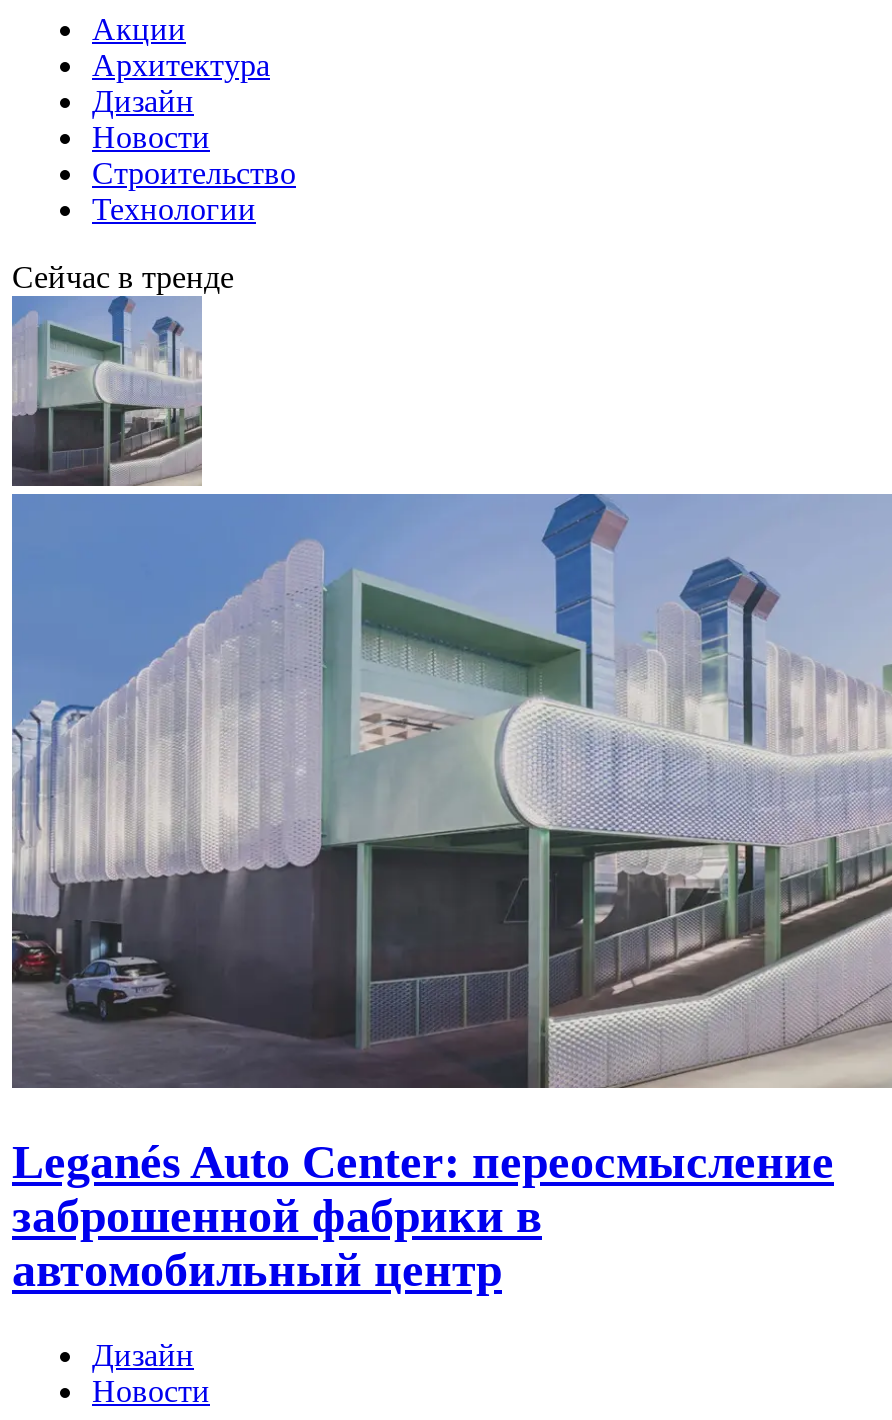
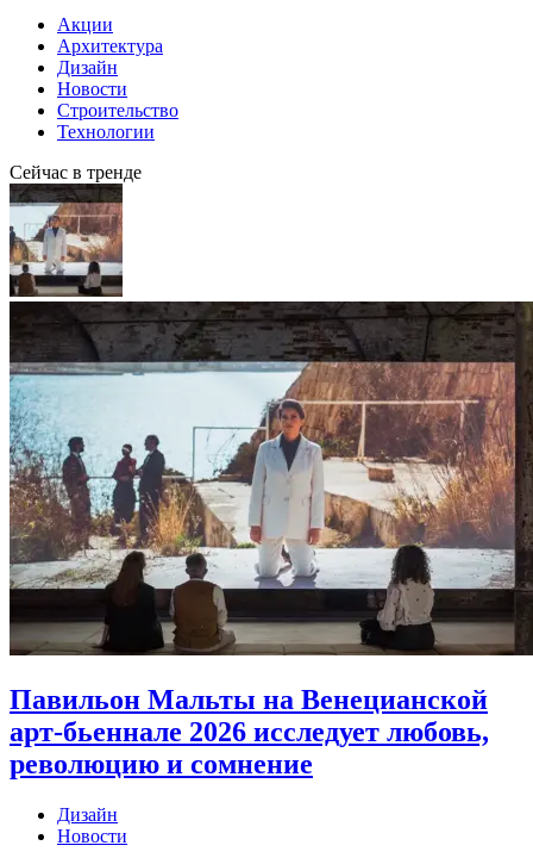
- [image]
- Leganés Auto Center: переосмысление
- заброшенной фабрики в
- автомобильный центр
+ [image]
+ Павильон Мальты на Венецианской
+ арт-бьеннале 2026 исследует любовь,
+ революцию и сомнение
